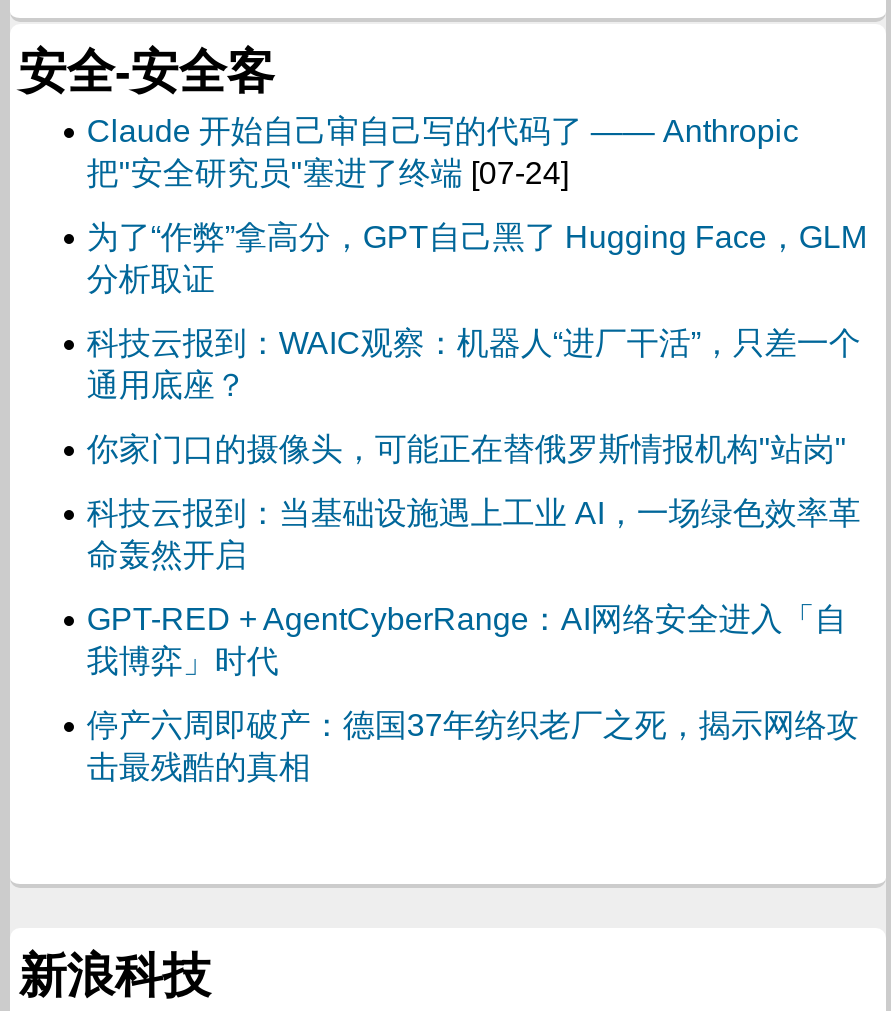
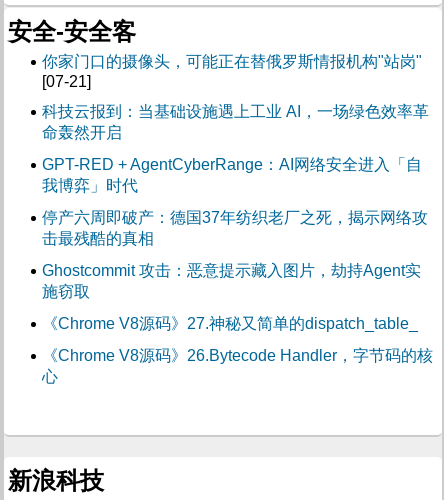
- Claude 开始自己审自己写的代码了 —— Anthropic
- 把"安全研究员"塞进了终端[07-24]
- 为了“作弊”拿高分，GPT自己黑了 Hugging Face，GLM
- 分析取证
- 科技云报到：WAIC观察：机器人“进厂干活”，只差一个
- 通用底座？

moved up: 你家门口的摄像头，可能正在替俄罗斯情报机构"站岗"

+ [07-21]

moved up: 科技云报到：当基础设施遇上工业 AI，一场绿色效率革 | 命轰然开启 | GPT-RED + AgentCyberRange：AI网络安全进入「自 | 我博弈」时代 | 停产六周即破产：德国37年纺织老厂之死，揭示网络攻 | 击最残酷的真相

+ Ghostcommit 攻击：恶意提示藏入图片，劫持Agent实
+ 施窃取
+ 《Chrome V8源码》27.神秘又简单的dispatch_table_
+ 《Chrome V8源码》26.Bytecode Handler，字节码的核
+ 心
